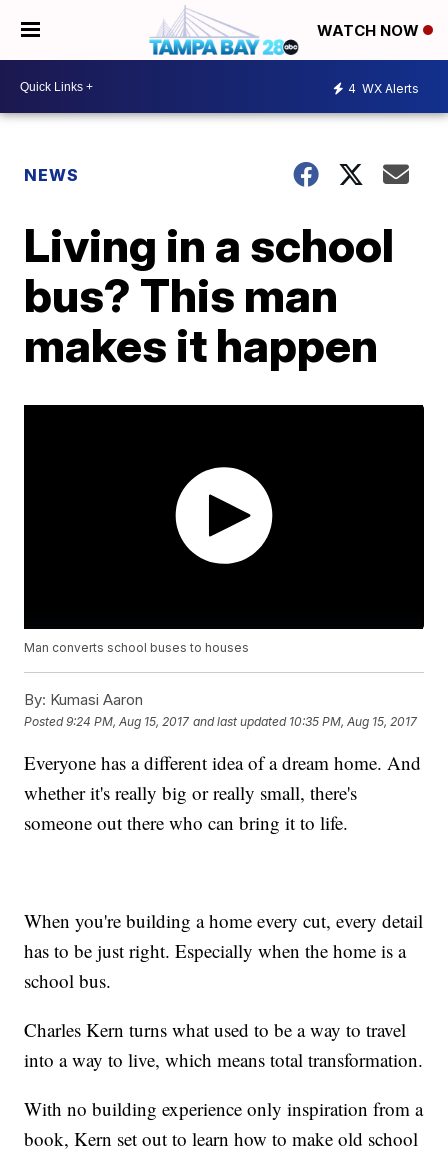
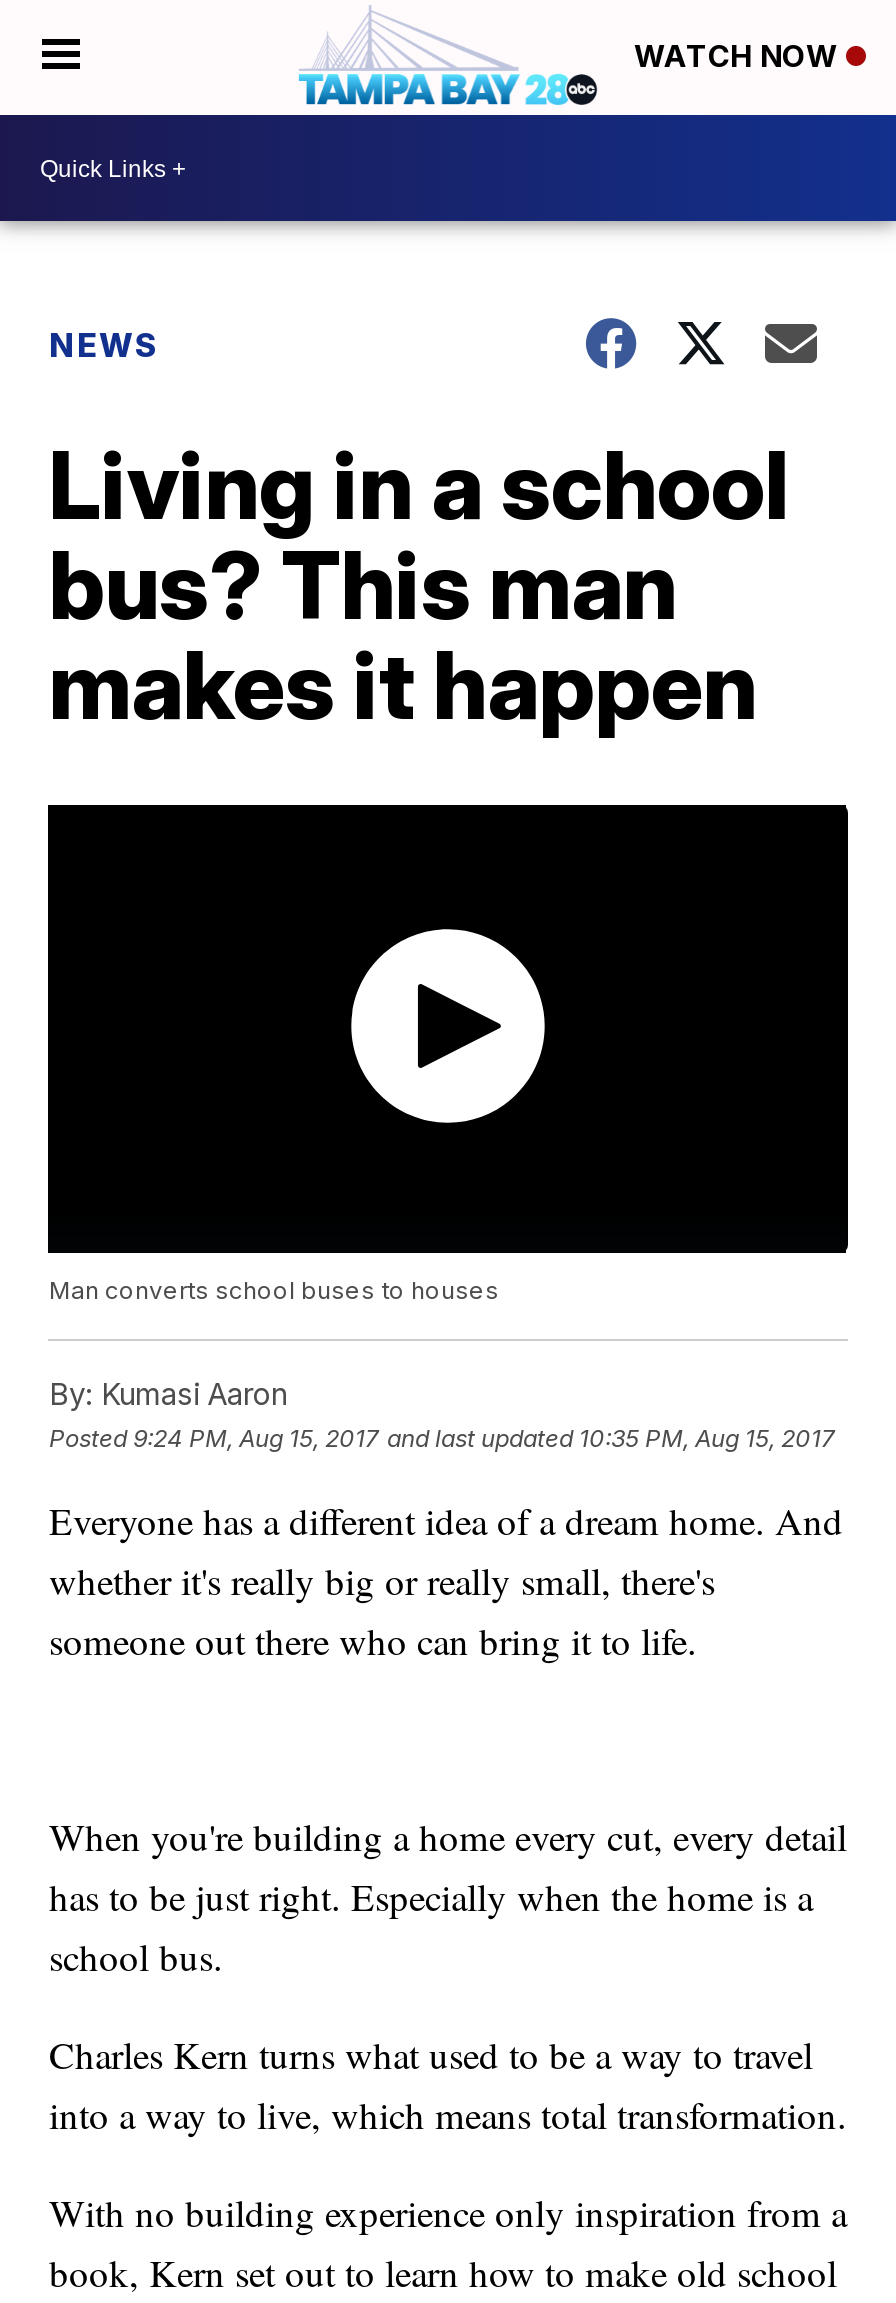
- 4 WX Alerts
